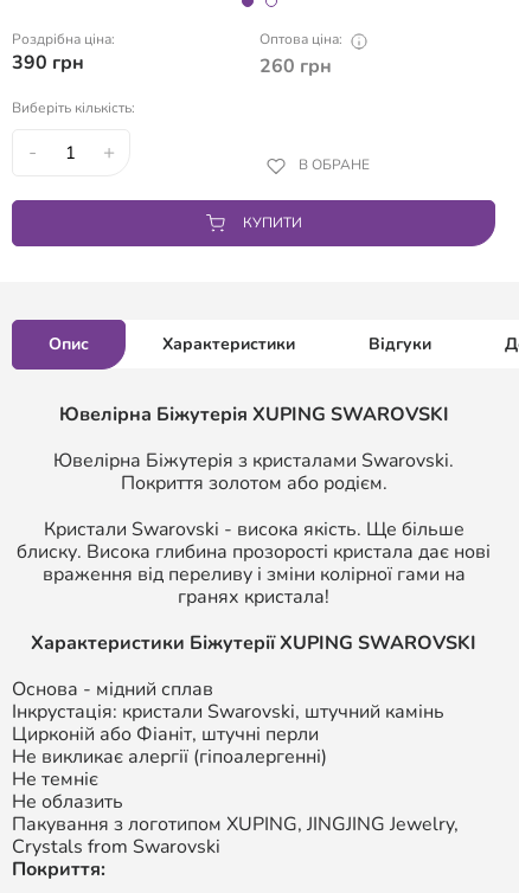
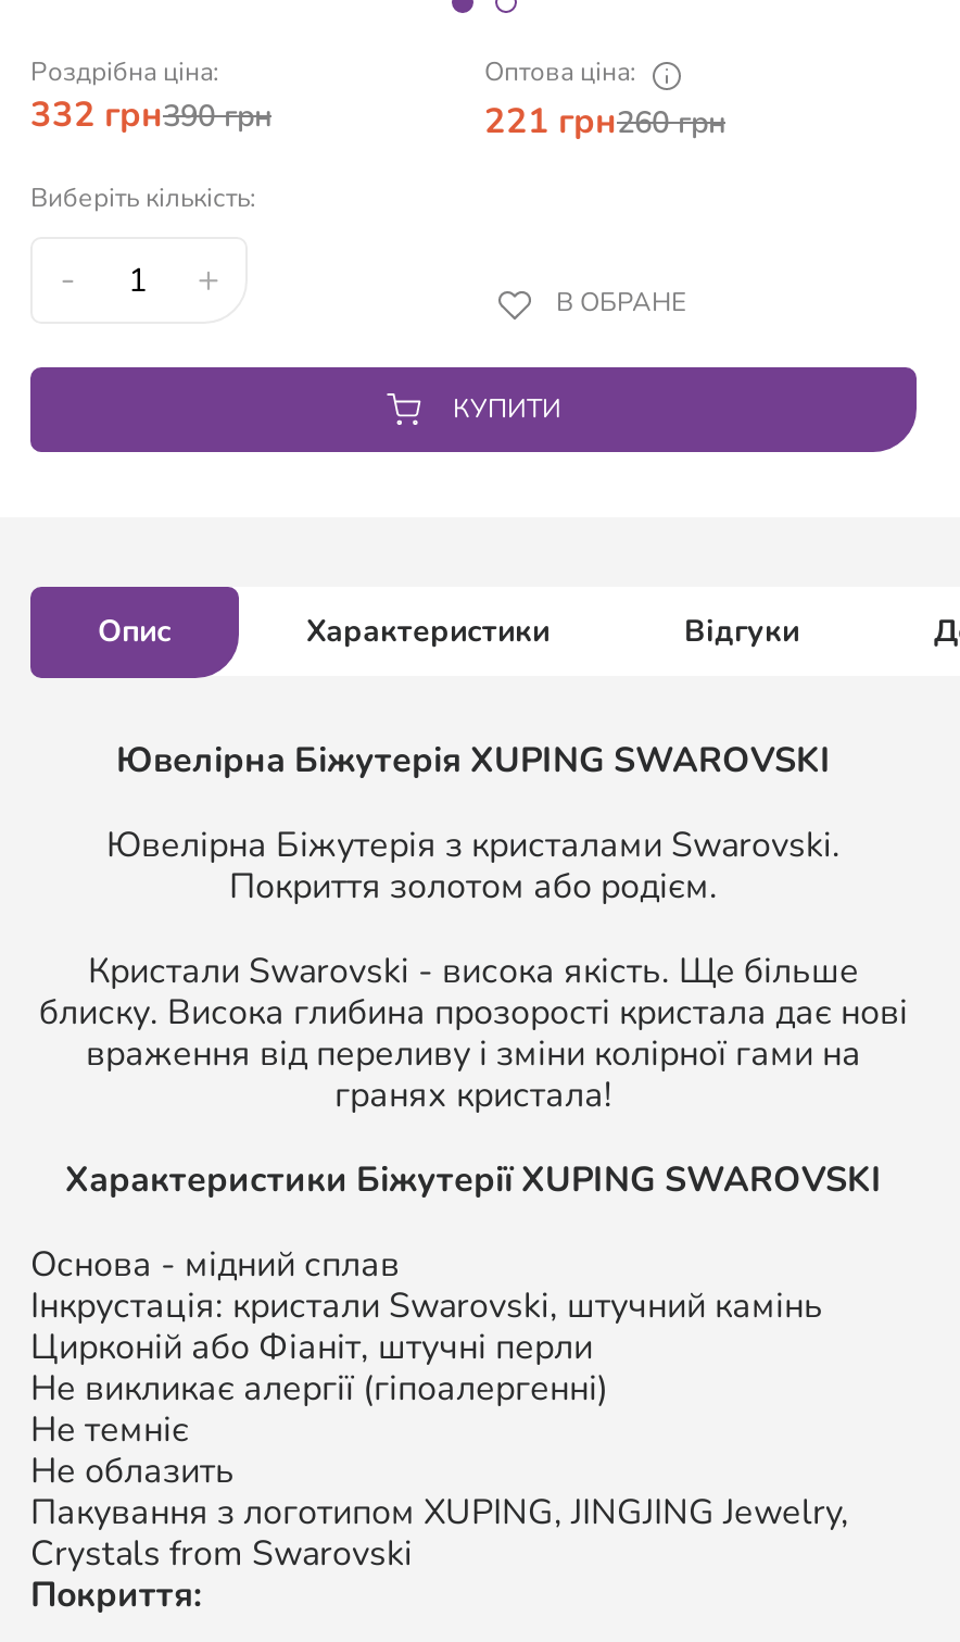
- 390 грн
+ 332 грн390грн

- 260 грн
+ 221 грн260грн
